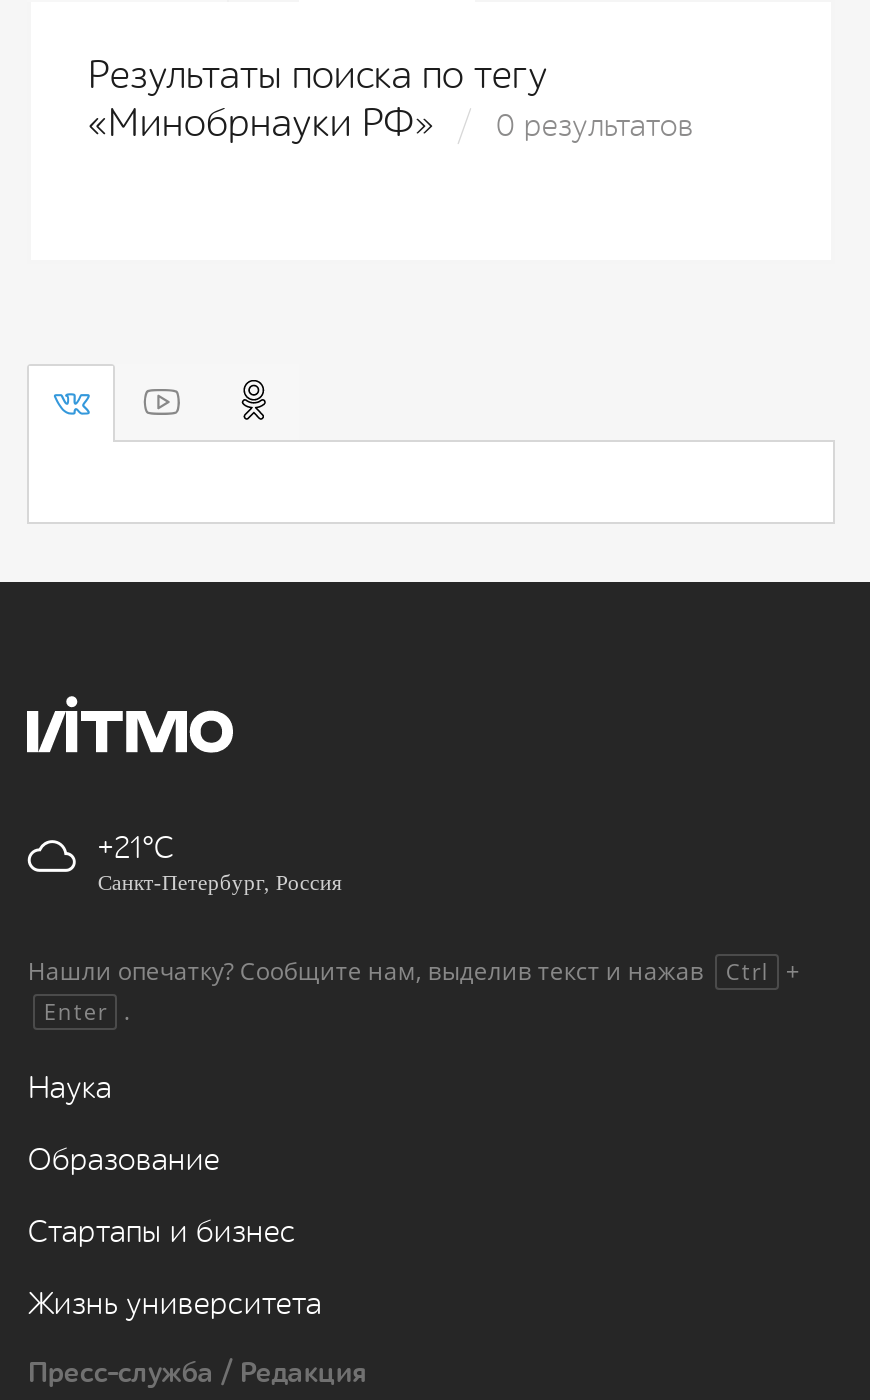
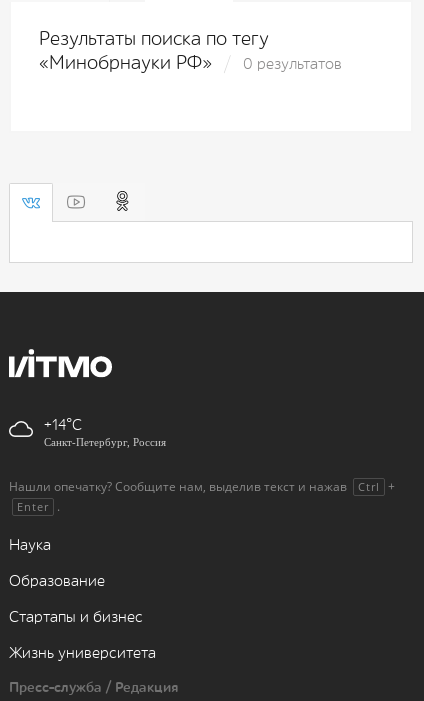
- +21
+ +14
